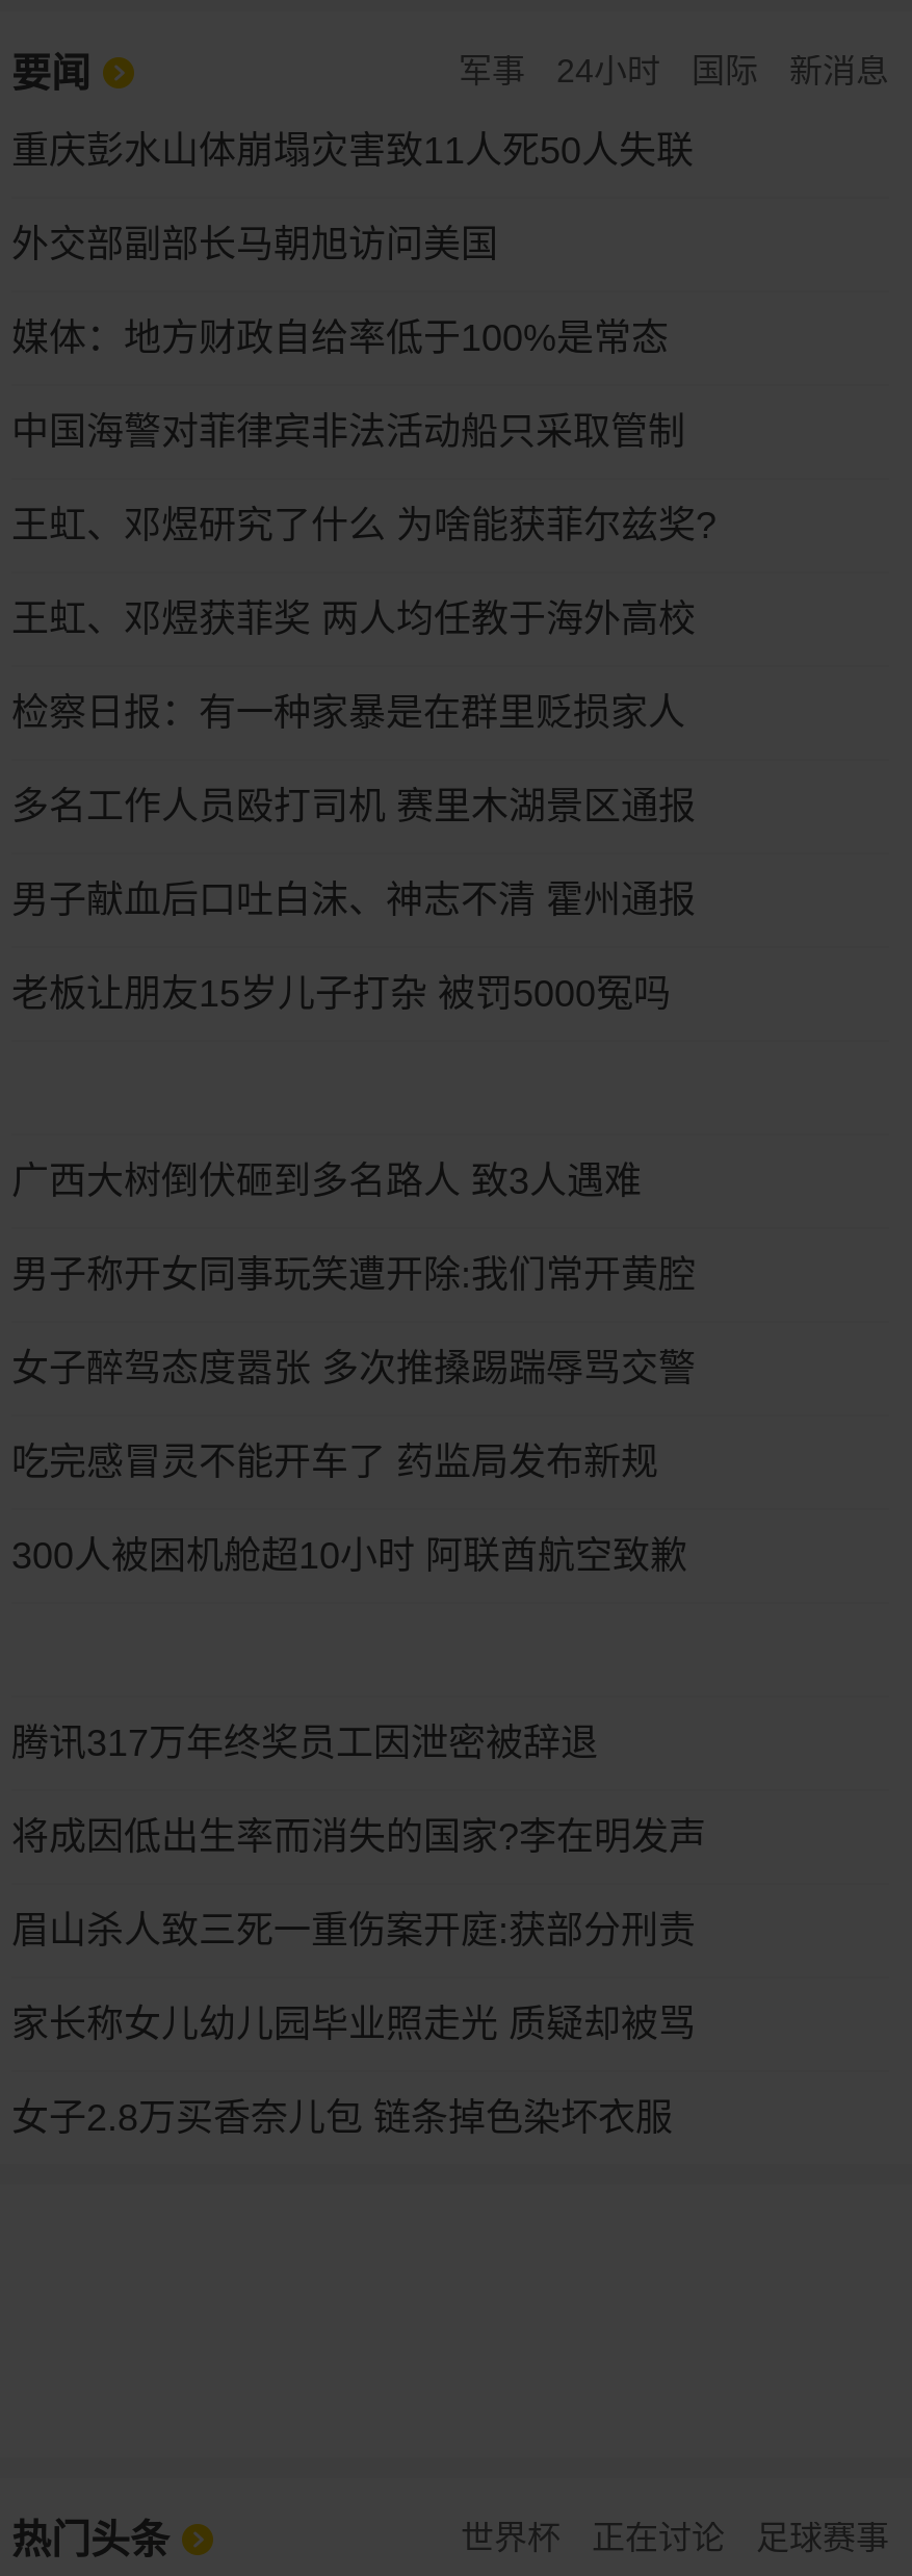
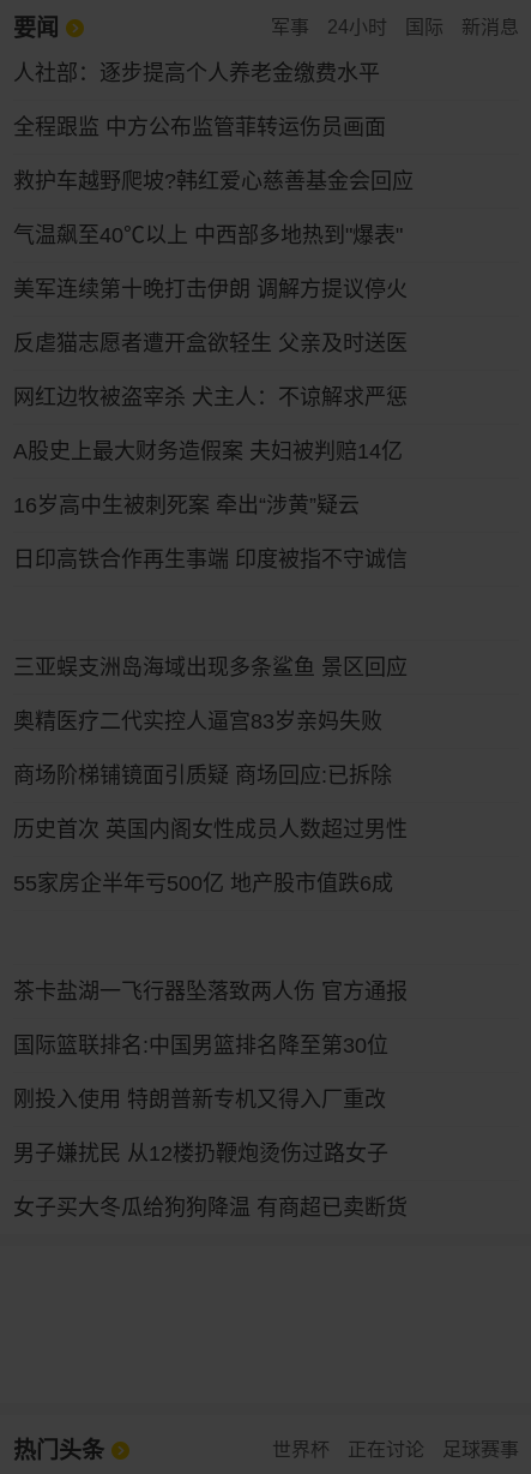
- 重庆彭水山体崩塌灾害致11人死50人失联
+ 人社部：逐步提高个人养老金缴费水平

- 外交部副部长马朝旭访问美国
+ 全程跟监 中方公布监管菲转运伤员画面

- 媒体：地方财政自给率低于100%是常态
+ 救护车越野爬坡?韩红爱心慈善基金会回应

- 中国海警对菲律宾非法活动船只采取管制
+ 气温飙至40℃以上 中西部多地热到"爆表"

- 王虹、邓煜研究了什么 为啥能获菲尔兹奖?
+ 美军连续第十晚打击伊朗 调解方提议停火

- 王虹、邓煜获菲奖 两人均任教于海外高校
+ 反虐猫志愿者遭开盒欲轻生 父亲及时送医

- 检察日报：有一种家暴是在群里贬损家人
+ 网红边牧被盗宰杀 犬主人：不谅解求严惩

- 多名工作人员殴打司机 赛里木湖景区通报
+ A股史上最大财务造假案 夫妇被判赔14亿

- 男子献血后口吐白沫、神志不清 霍州通报
+ 16岁高中生被刺死案 牵出“涉黄”疑云

- 老板让朋友15岁儿子打杂 被罚5000冤吗
+ 日印高铁合作再生事端 印度被指不守诚信

- 广西大树倒伏砸到多名路人 致3人遇难
+ 三亚蜈支洲岛海域出现多条鲨鱼 景区回应

- 男子称开女同事玩笑遭开除:我们常开黄腔
+ 奥精医疗二代实控人逼宫83岁亲妈失败

- 女子醉驾态度嚣张 多次推搡踢踹辱骂交警
+ 商场阶梯铺镜面引质疑 商场回应:已拆除

- 吃完感冒灵不能开车了 药监局发布新规
+ 历史首次 英国内阁女性成员人数超过男性

- 300人被困机舱超10小时 阿联酋航空致歉
+ 55家房企半年亏500亿 地产股市值跌6成

- 腾讯317万年终奖员工因泄密被辞退
+ 茶卡盐湖一飞行器坠落致两人伤 官方通报

- 将成因低出生率而消失的国家?李在明发声
+ 国际篮联排名:中国男篮排名降至第30位

- 眉山杀人致三死一重伤案开庭:获部分刑责
+ 刚投入使用 特朗普新专机又得入厂重改

- 家长称女儿幼儿园毕业照走光 质疑却被骂
+ 男子嫌扰民 从12楼扔鞭炮烫伤过路女子

- 女子2.8万买香奈儿包 链条掉色染坏衣服
+ 女子买大冬瓜给狗狗降温 有商超已卖断货
